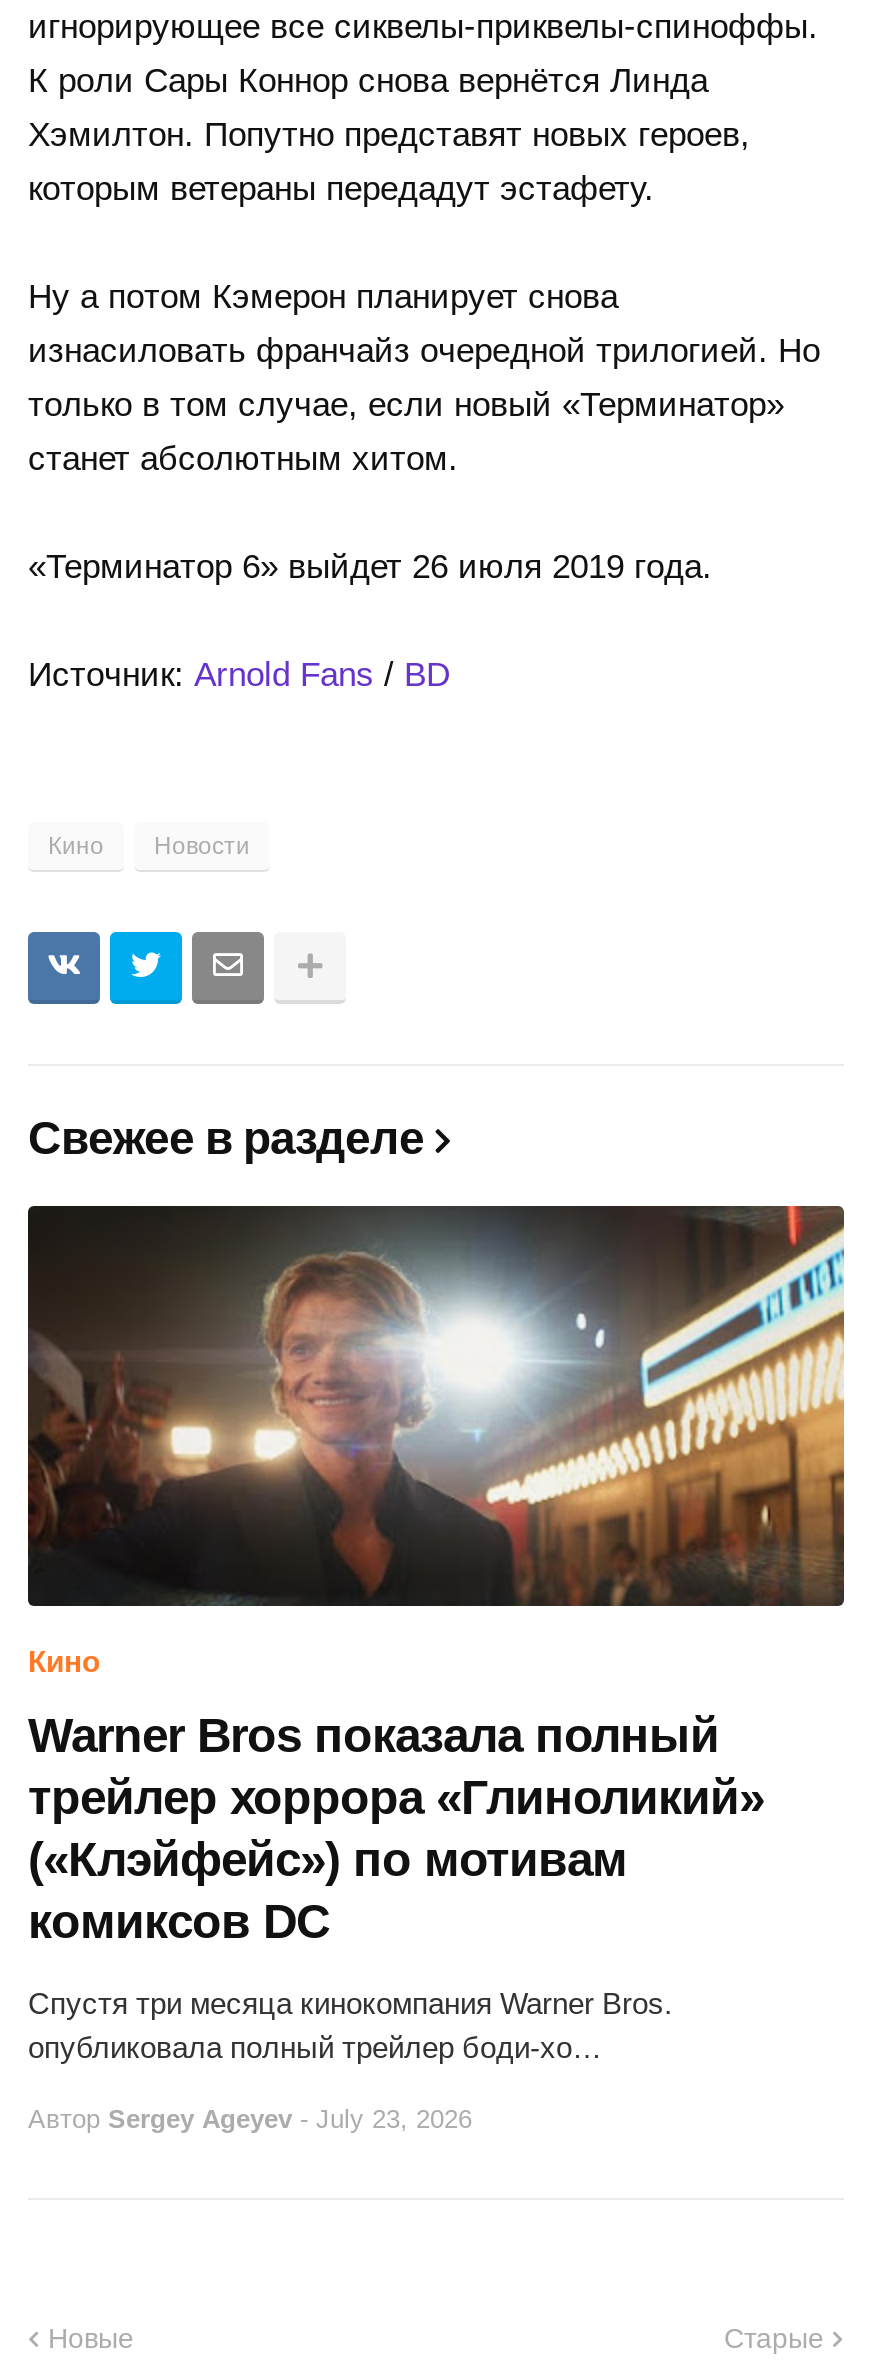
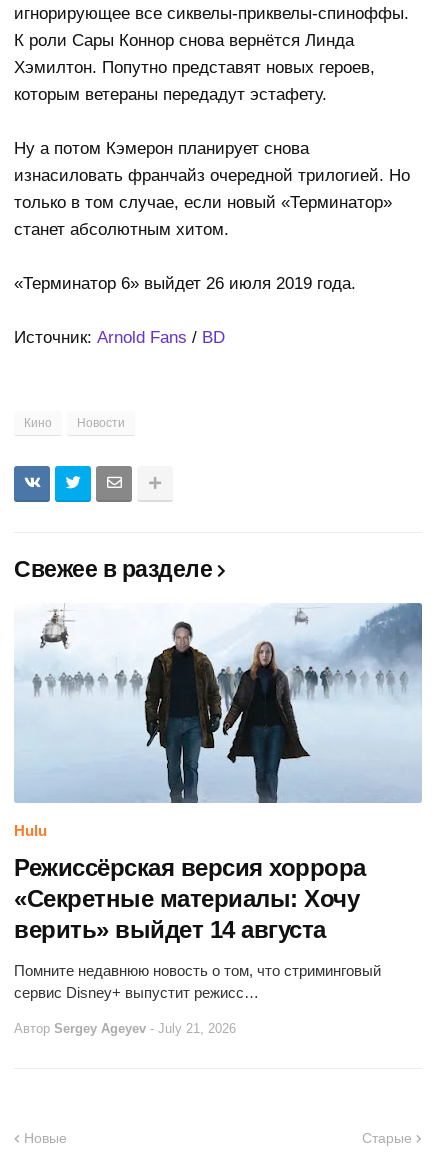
- [image]
- Кино
+ [image]
+ Hulu

- Warner Bros показала полный
- трейлер хоррора «Глиноликий»
- («Клэйфейс») по мотивам
- комиксов DC
+ Режиссёрская версия хоррора
+ «Секретные материалы: Хочу
+ верить» выйдет 14 августа

- Спустя три месяца кинокомпания Warner Bros.
- опубликовала полный трейлер боди-хо…
+ Помните недавнюю новость о том, что стриминговый
+ сервис Disney+ выпустит режисс…

- Автор Sergey Ageyev - July 23, 2026
+ Автор Sergey Ageyev - July 21, 2026
